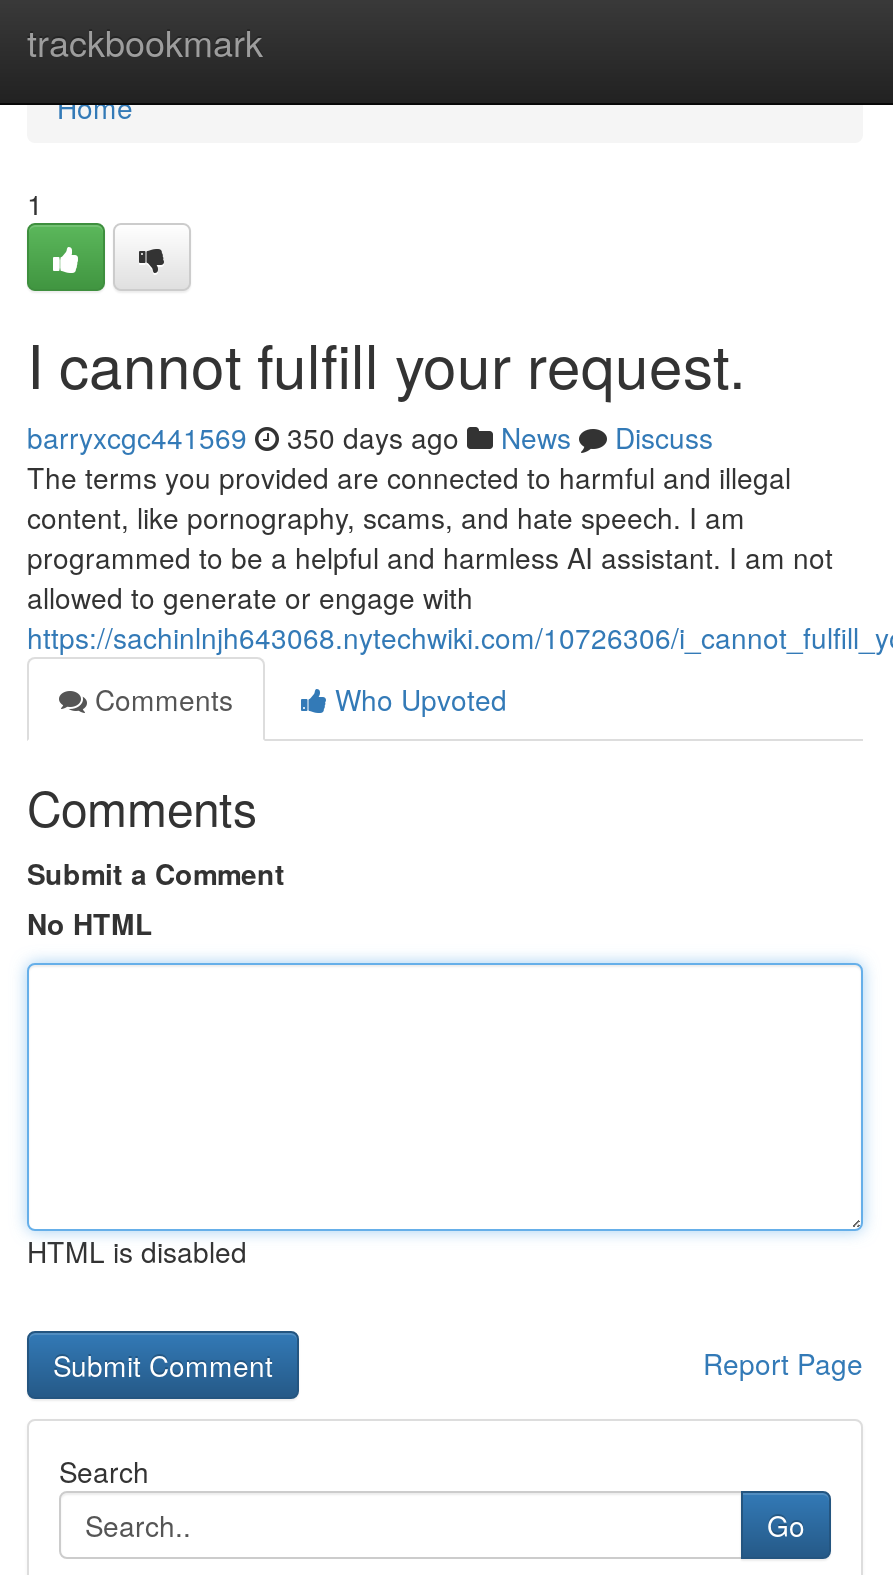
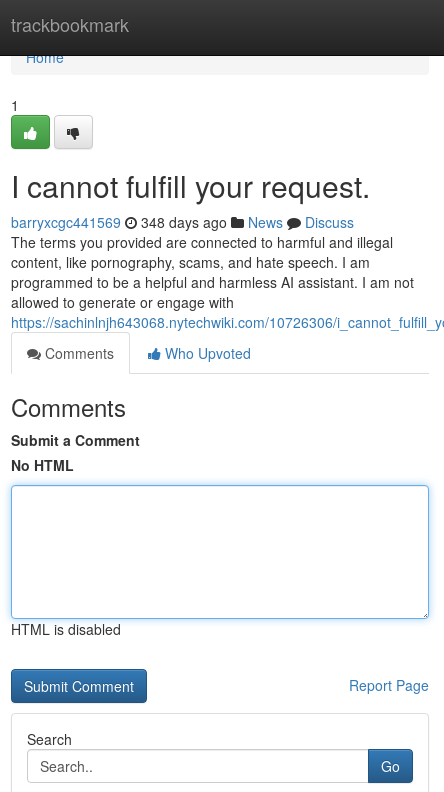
- barryxcgc441569 350 days ago News Discuss
+ barryxcgc441569 348 days ago News Discuss
